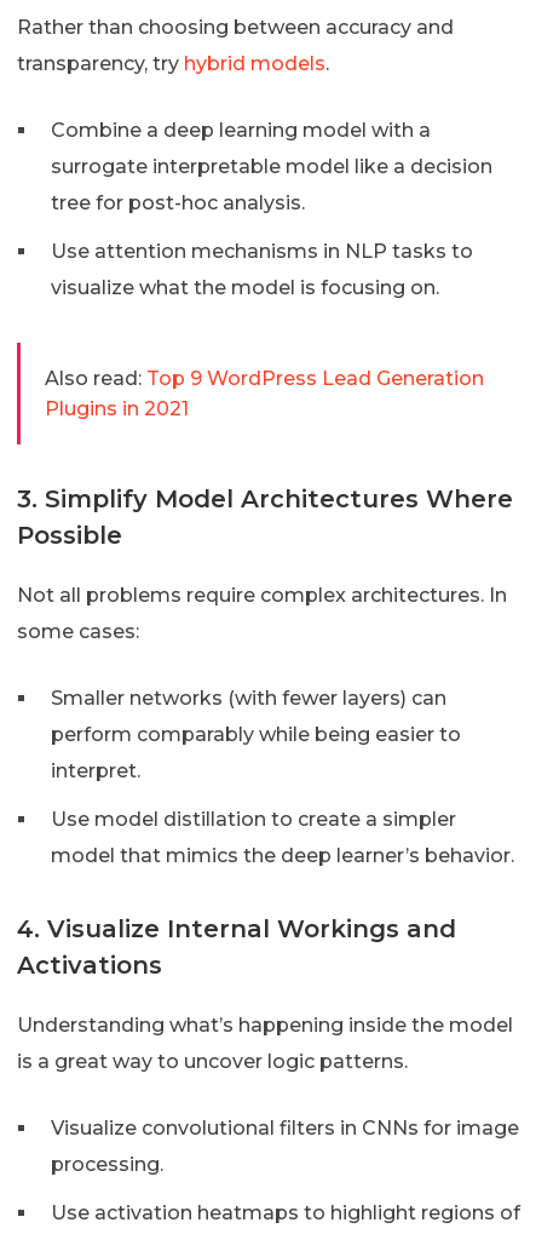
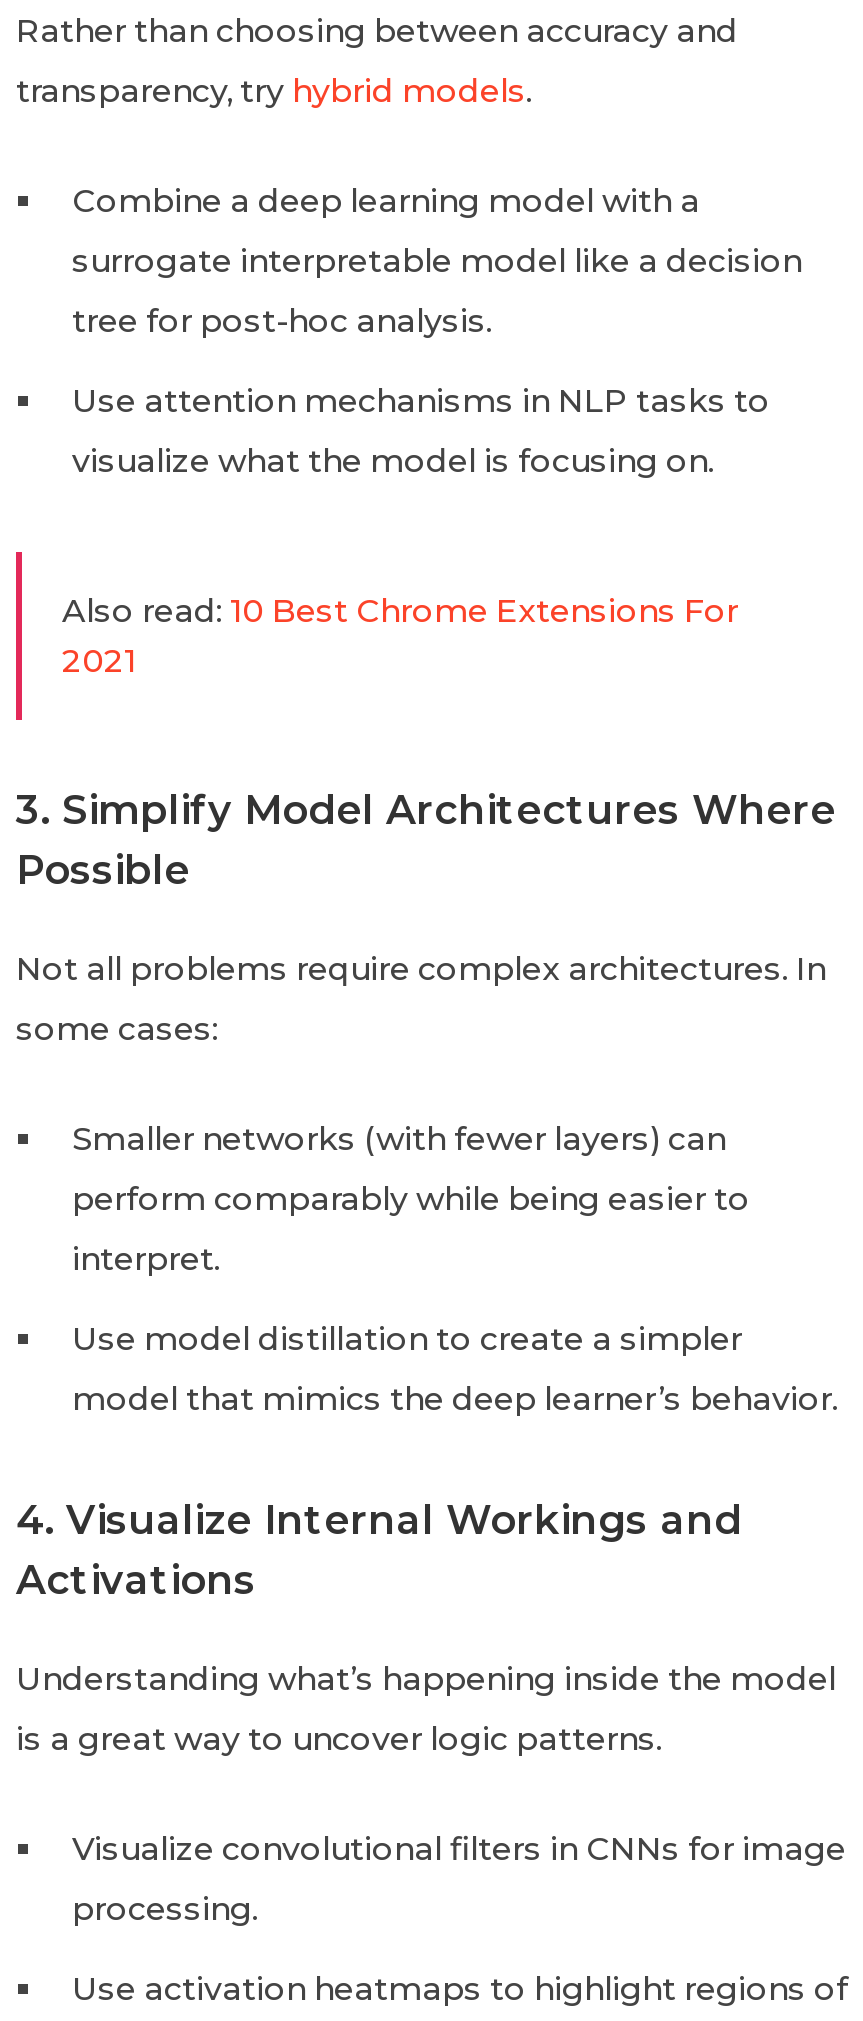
- Also read: Top 9 WordPress Lead Generation
- Plugins in 2021
+ Also read: 10 Best Chrome Extensions For
+ 2021
